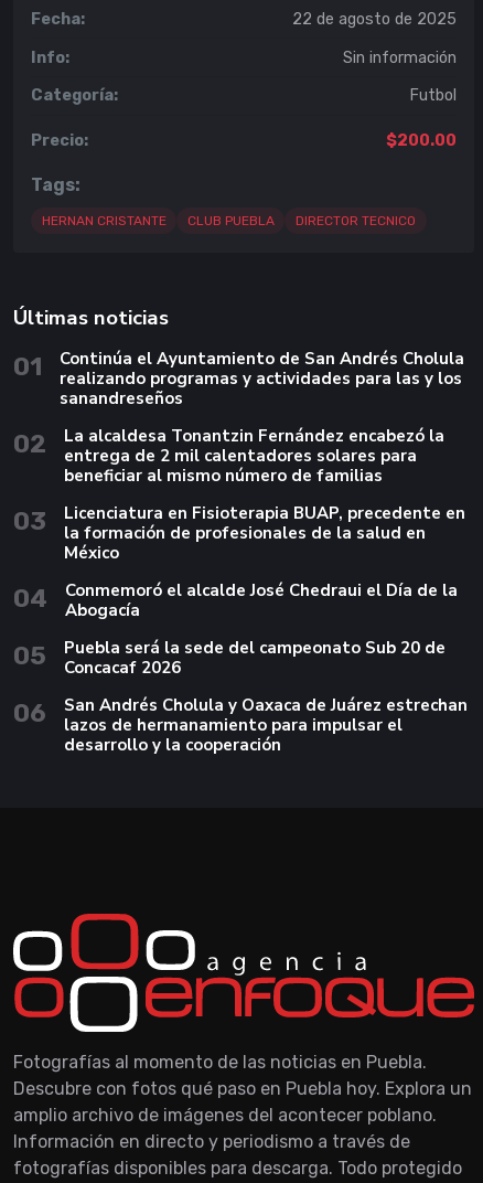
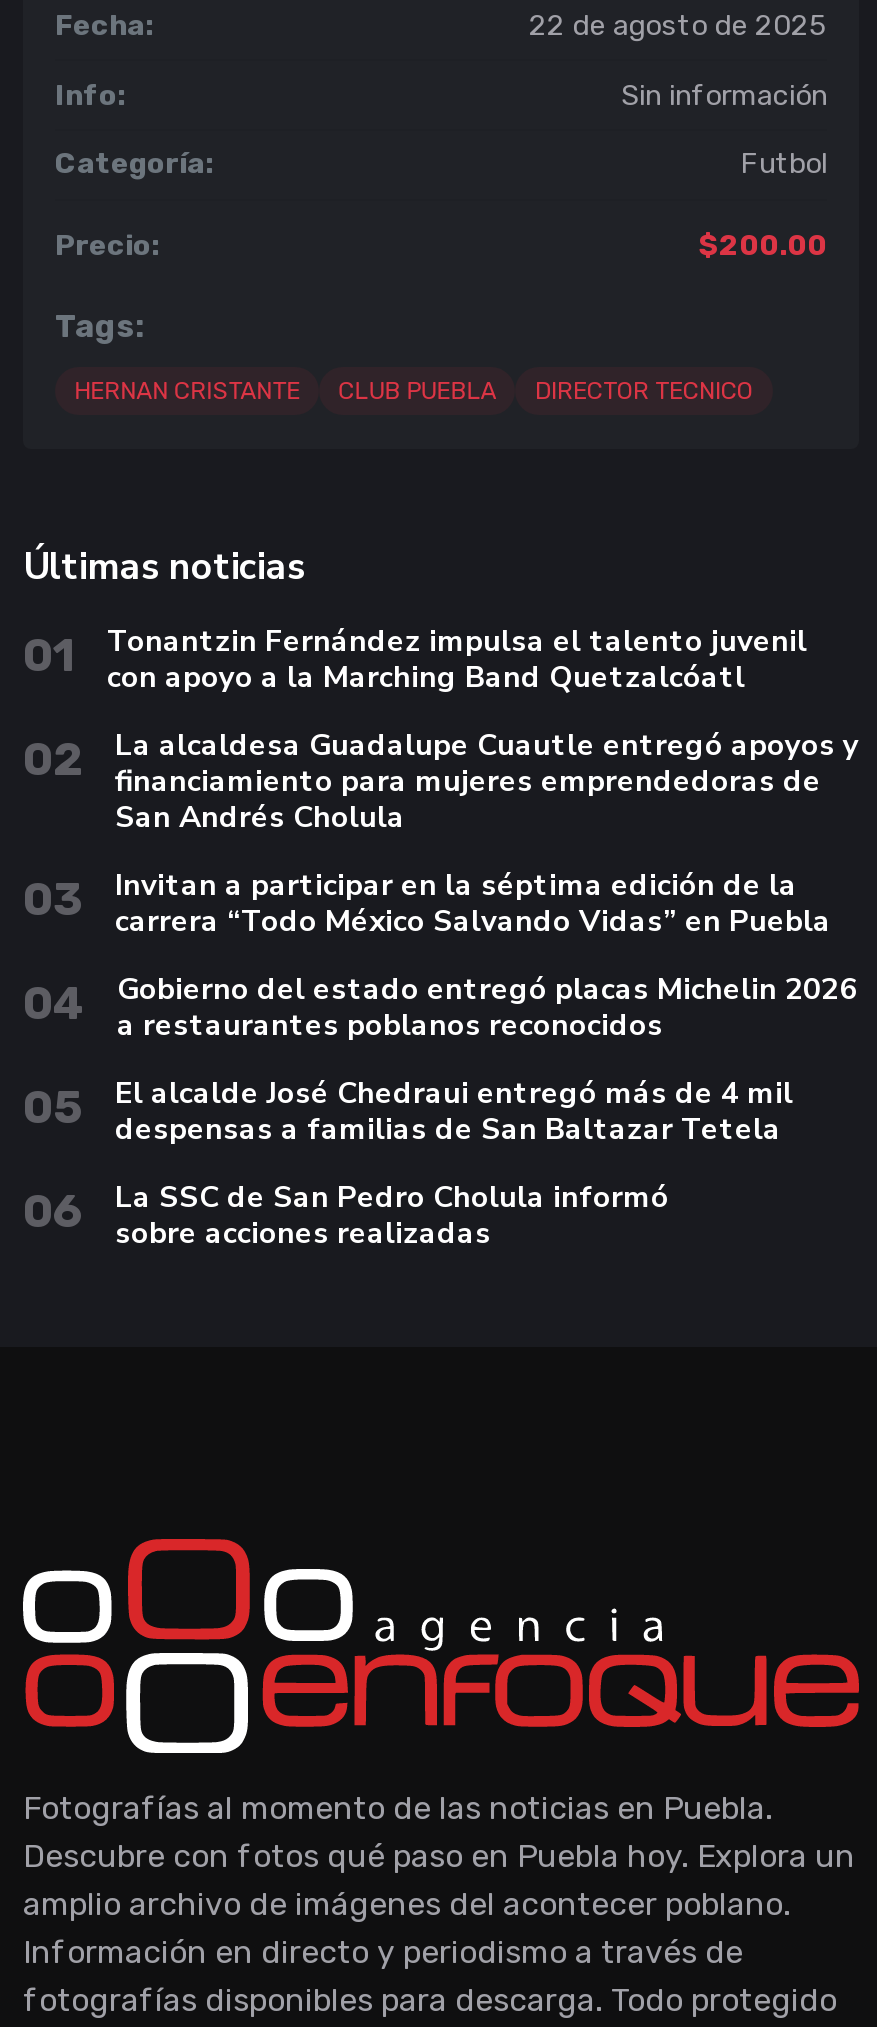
- Continúa el Ayuntamiento de San Andrés Cholula
- realizando programas y actividades para las y los
- sanandreseños
+ Tonantzin Fernández impulsa el talento juvenil
+ con apoyo a la Marching Band Quetzalcóatl

- La alcaldesa Tonantzin Fernández encabezó la
- entrega de 2 mil calentadores solares para
- beneficiar al mismo número de familias
+ La alcaldesa Guadalupe Cuautle entregó apoyos y
+ financiamiento para mujeres emprendedoras de
+ San Andrés Cholula

- Licenciatura en Fisioterapia BUAP, precedente en
- la formación de profesionales de la salud en
- México
+ Invitan a participar en la séptima edición de la
+ carrera “Todo México Salvando Vidas” en Puebla

- Conmemoró el alcalde José Chedraui el Día de la
- Abogacía
+ Gobierno del estado entregó placas Michelin 2026
+ a restaurantes poblanos reconocidos

- Puebla será la sede del campeonato Sub 20 de
- Concacaf 2026
+ El alcalde José Chedraui entregó más de 4 mil
+ despensas a familias de San Baltazar Tetela

- San Andrés Cholula y Oaxaca de Juárez estrechan
- lazos de hermanamiento para impulsar el
- desarrollo y la cooperación
+ La SSC de San Pedro Cholula informó
+ sobre acciones realizadas
